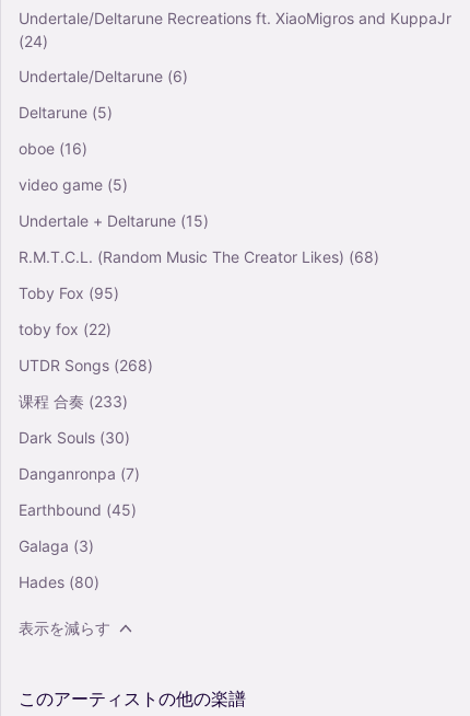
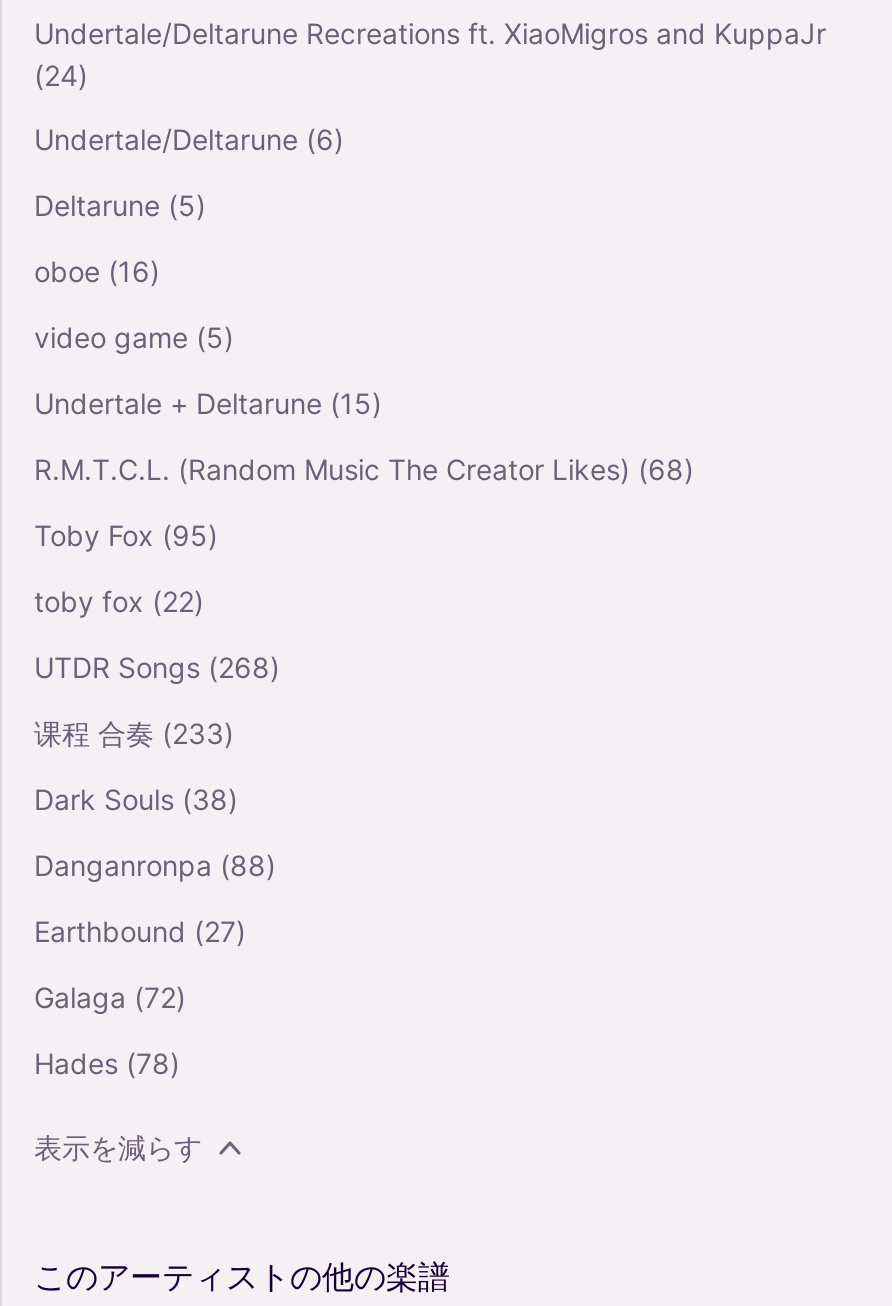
- Dark Souls (30)
+ Dark Souls (38)

- Danganronpa (7)
+ Danganronpa (88)

- Earthbound (45)
+ Earthbound (27)

- Galaga (3)
+ Galaga (72)

- Hades (80)
+ Hades (78)
